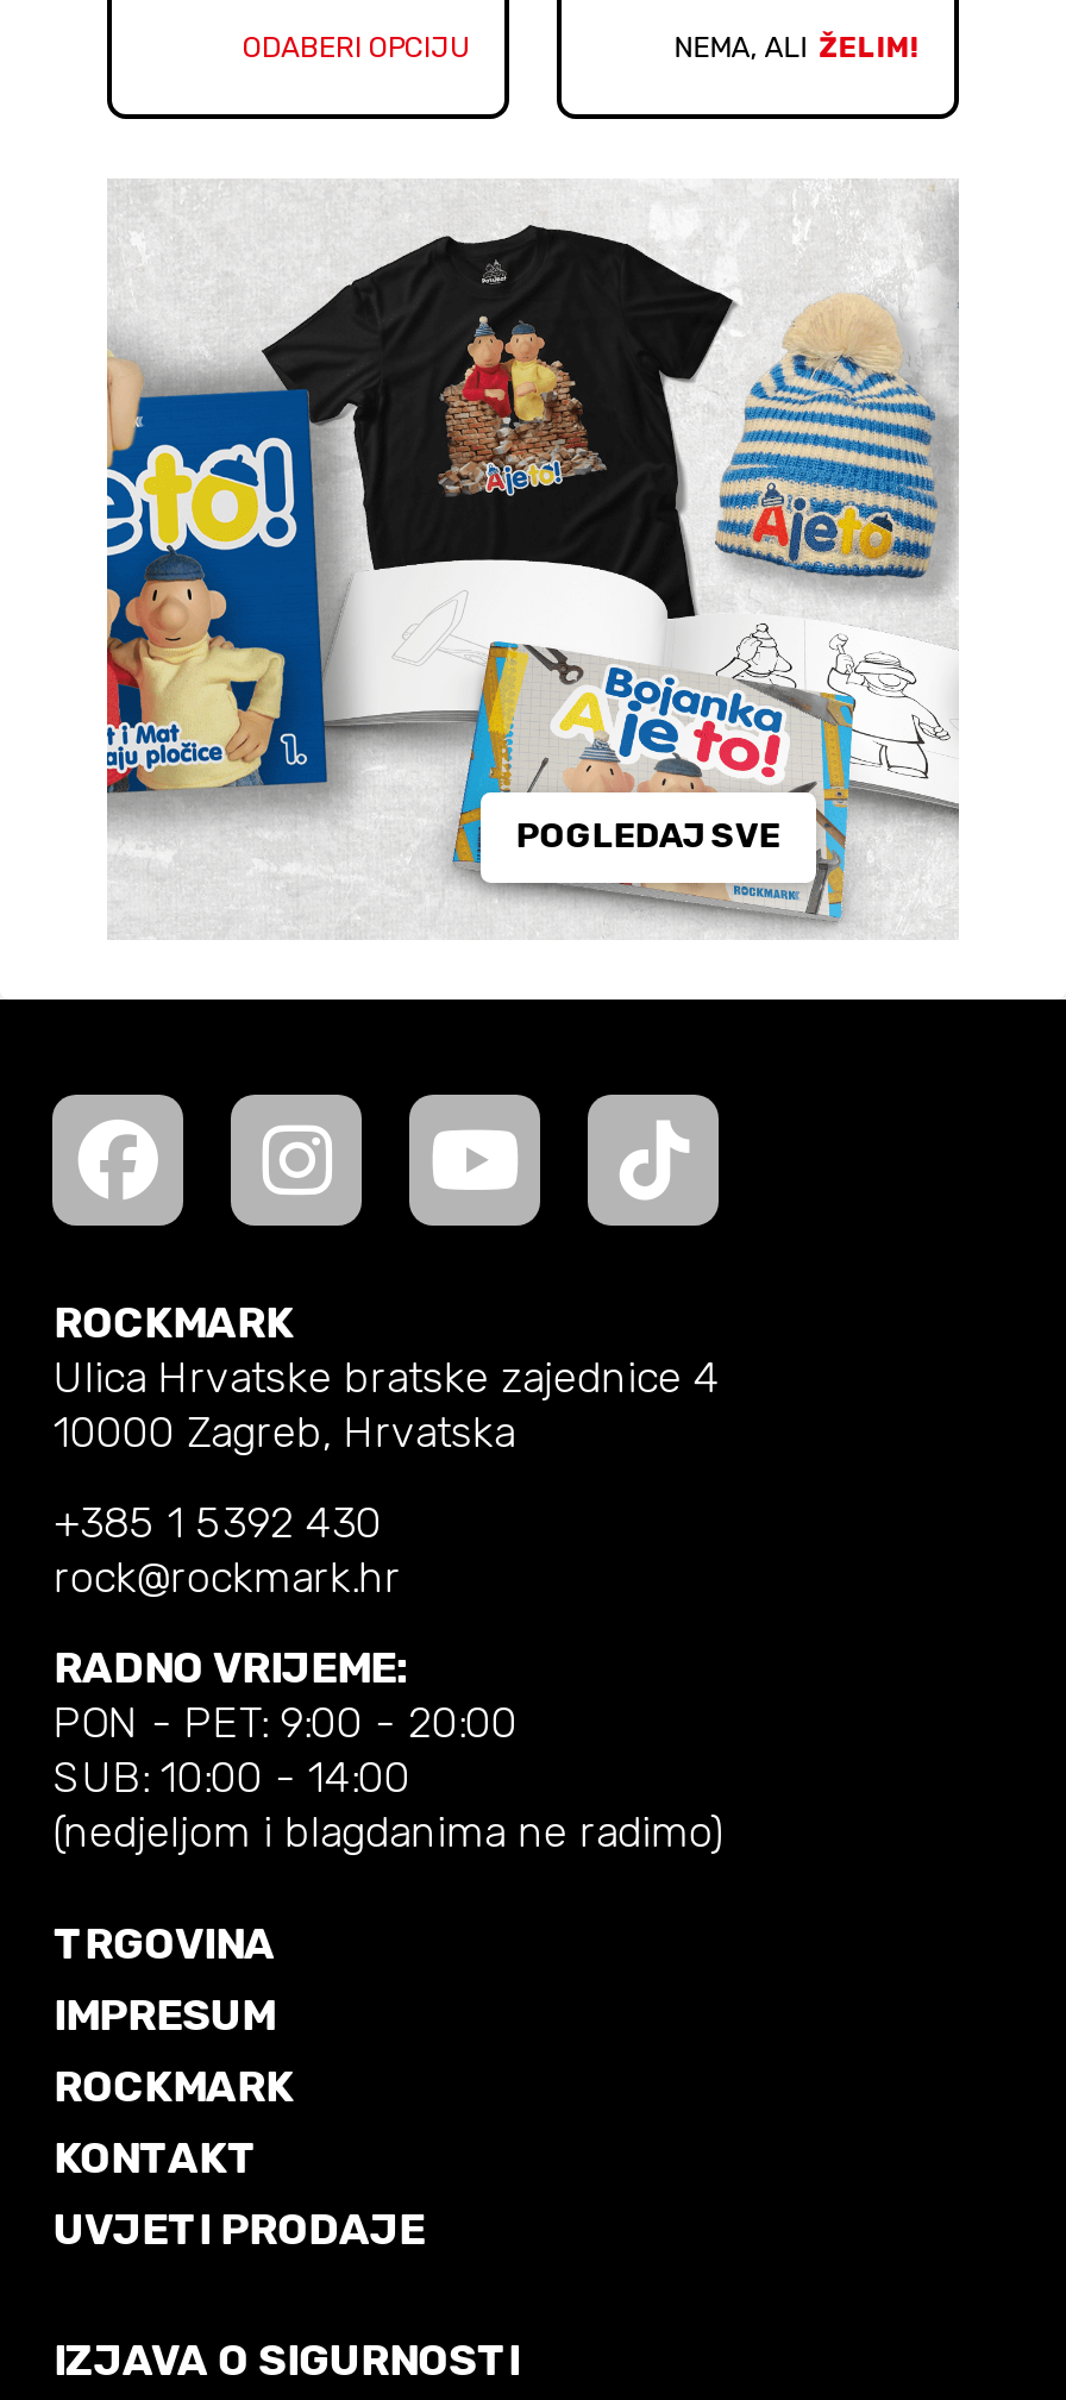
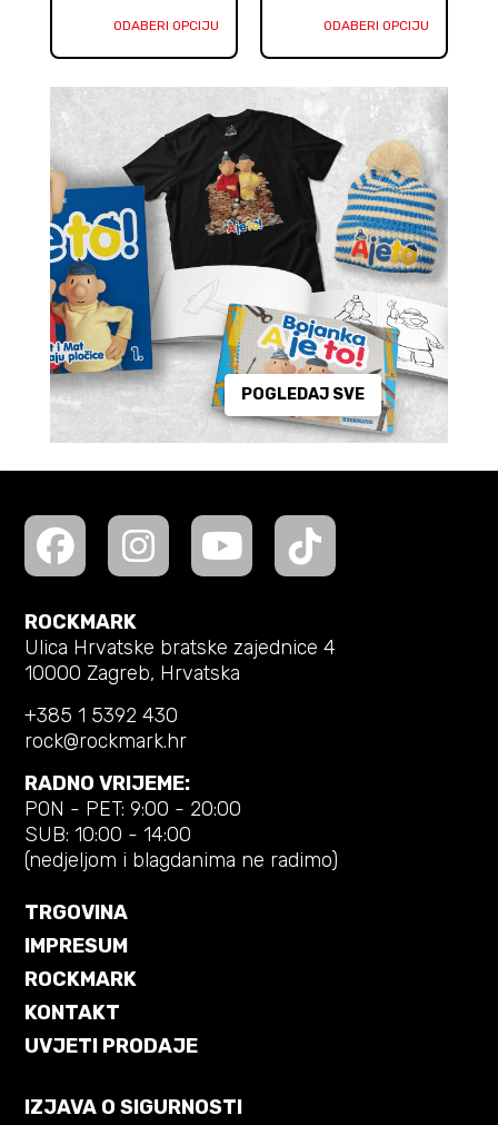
- NEMA, ALI ŽELIM!
+ ODABERI OPCIJU
